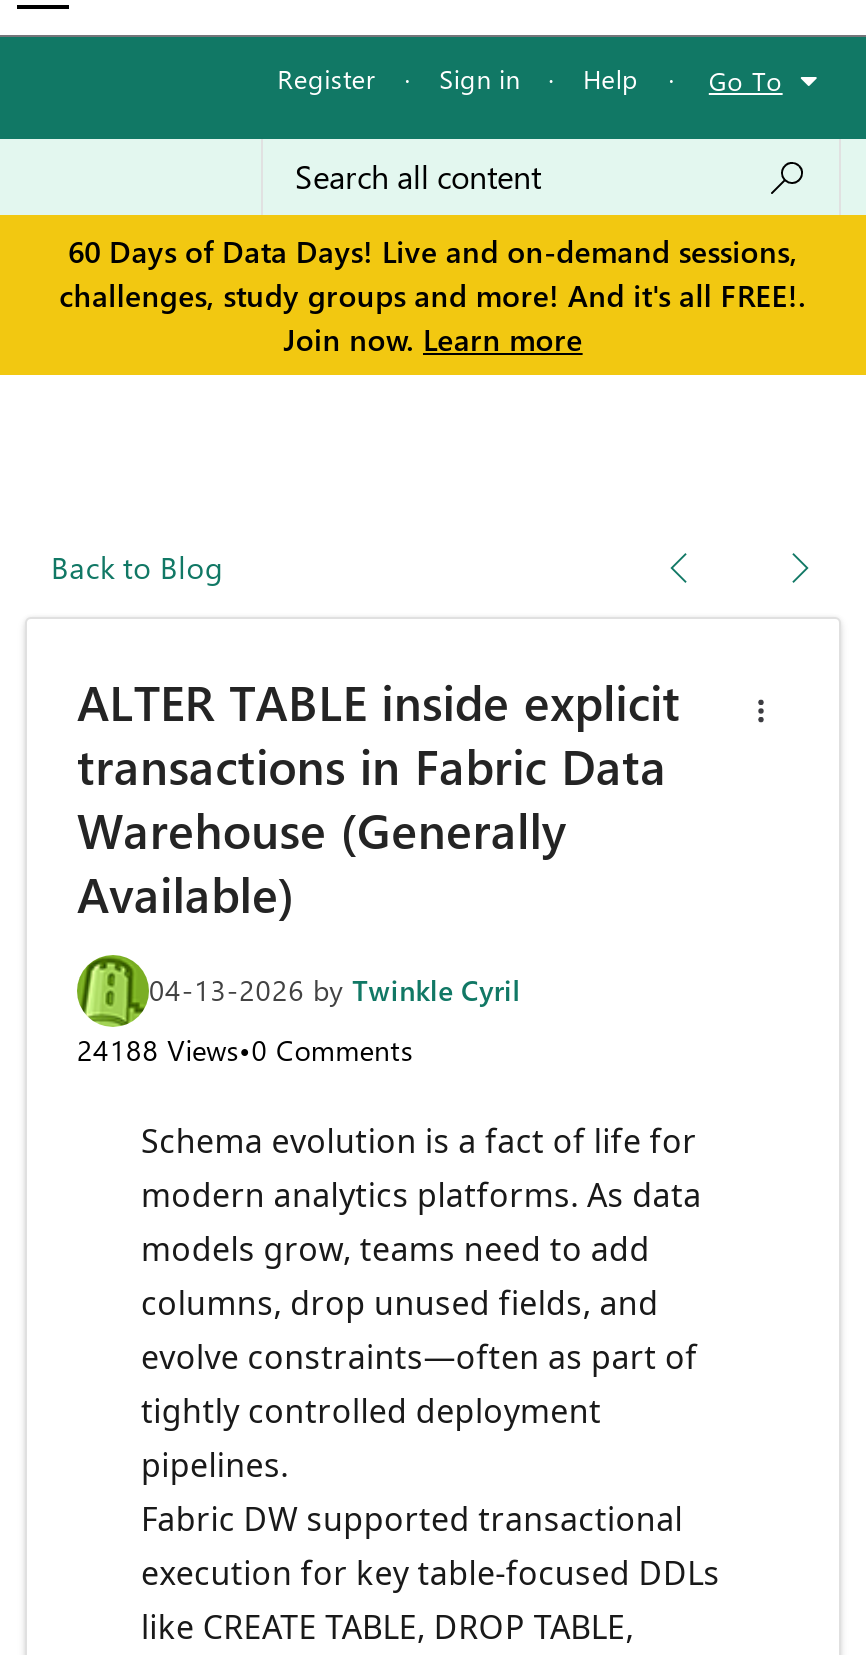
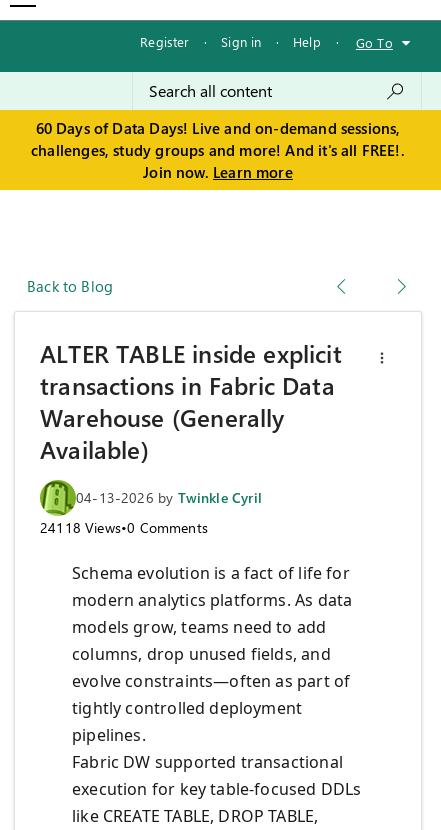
- 24188 Views•0 Comments
+ 24118 Views•0 Comments
